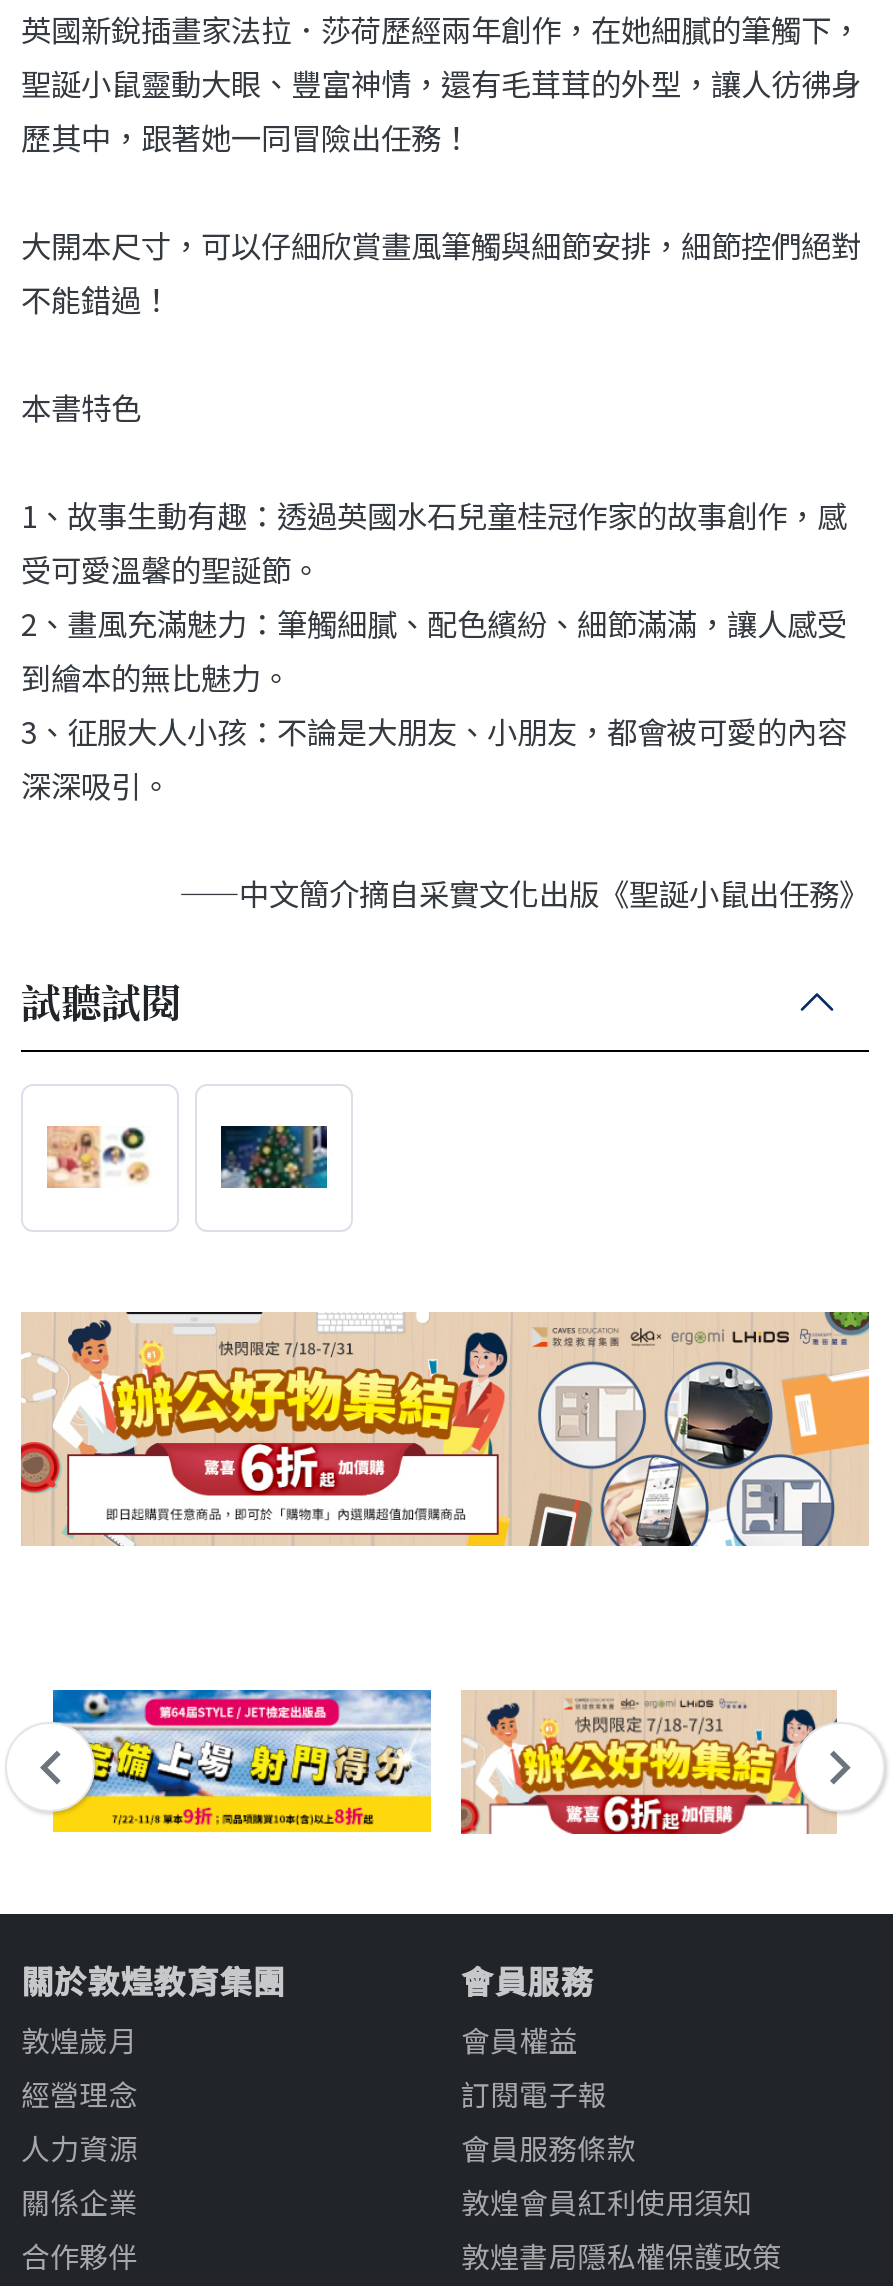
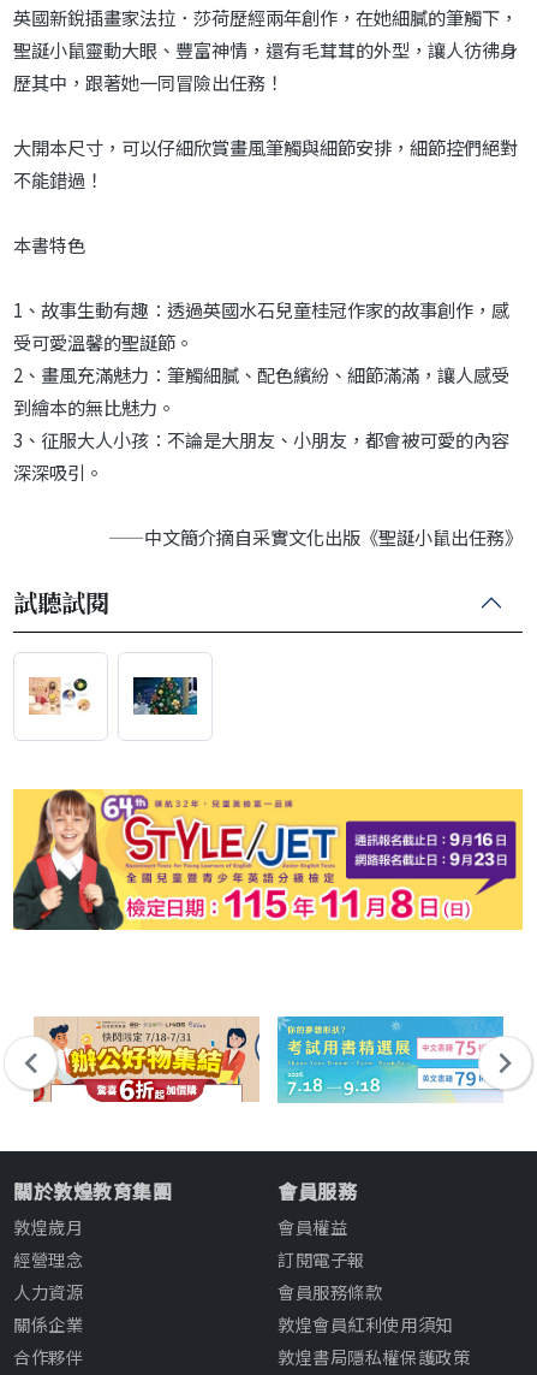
- [image]
+ [image]

- [image]
+ [image]

- [image]
+ [image]
